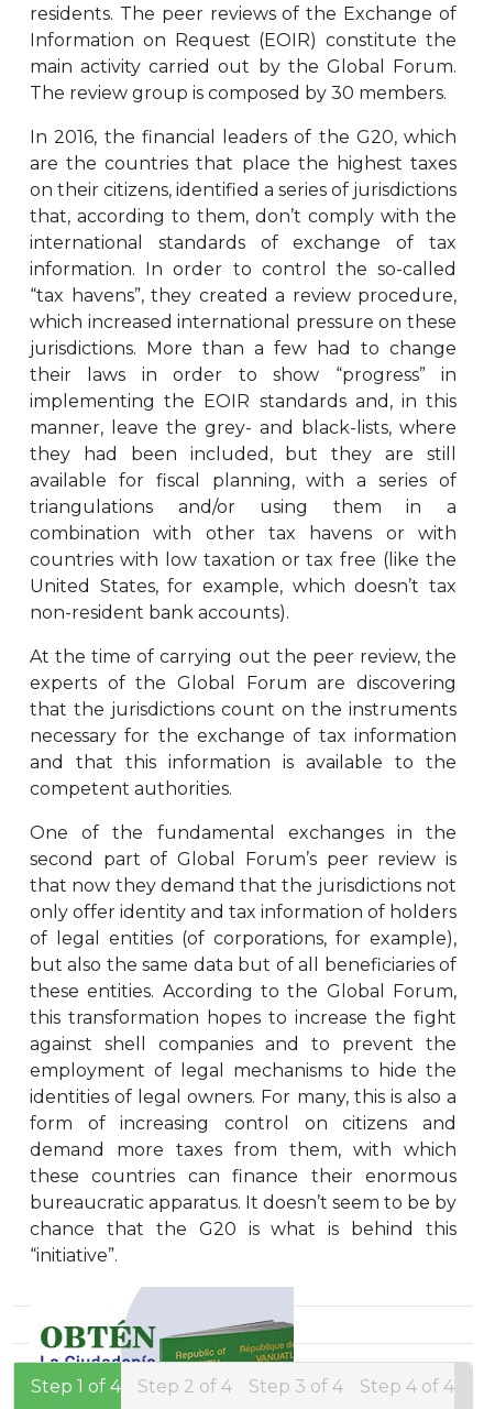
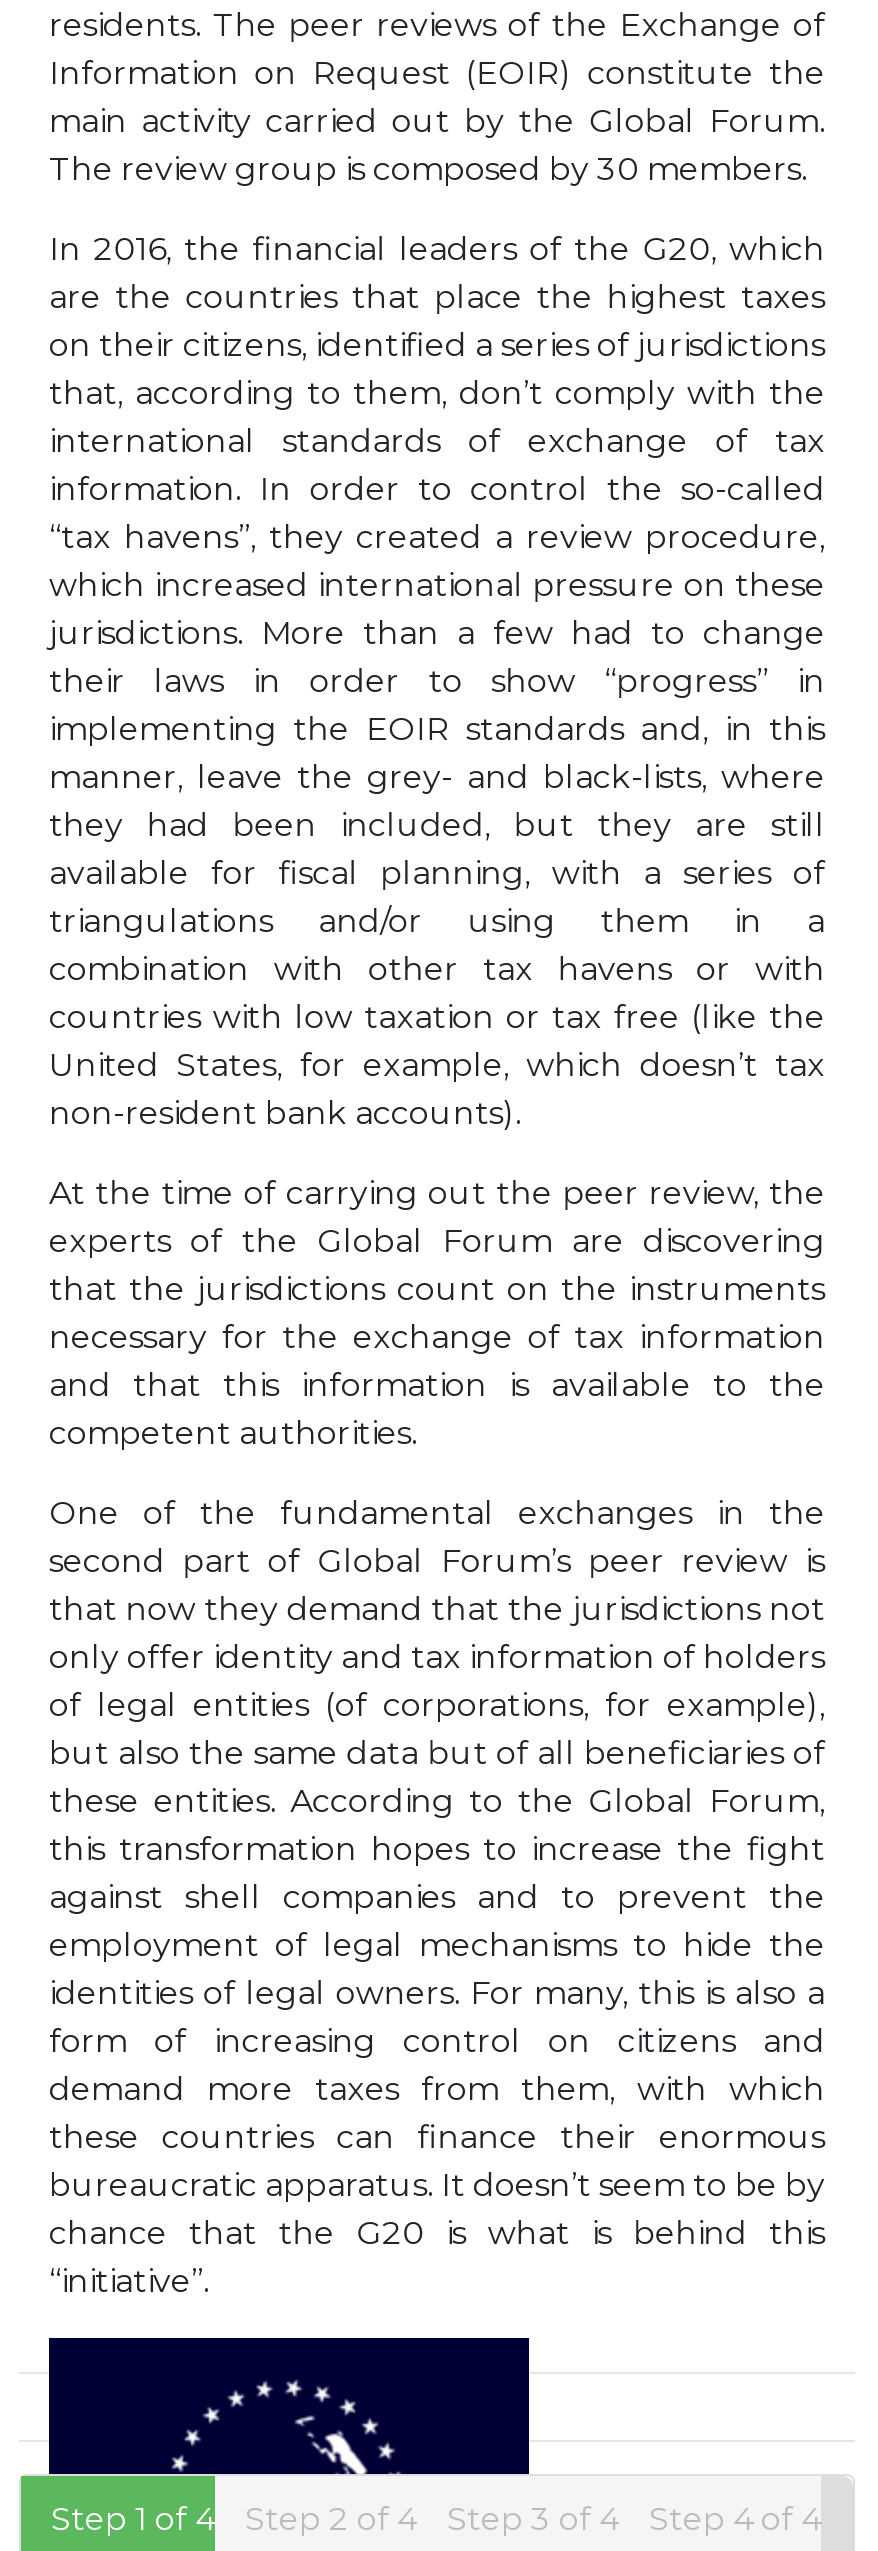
- [image]
+ [image]
